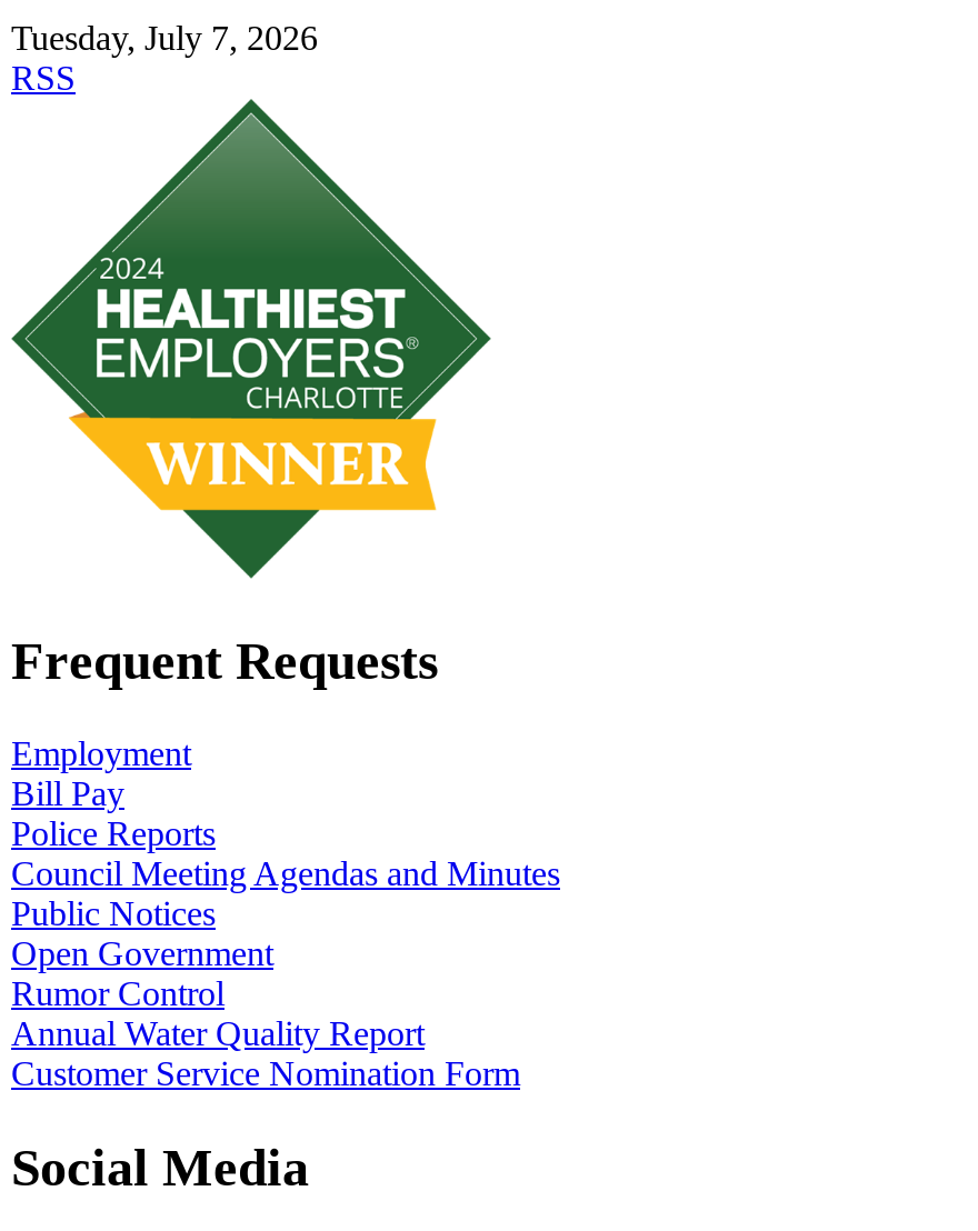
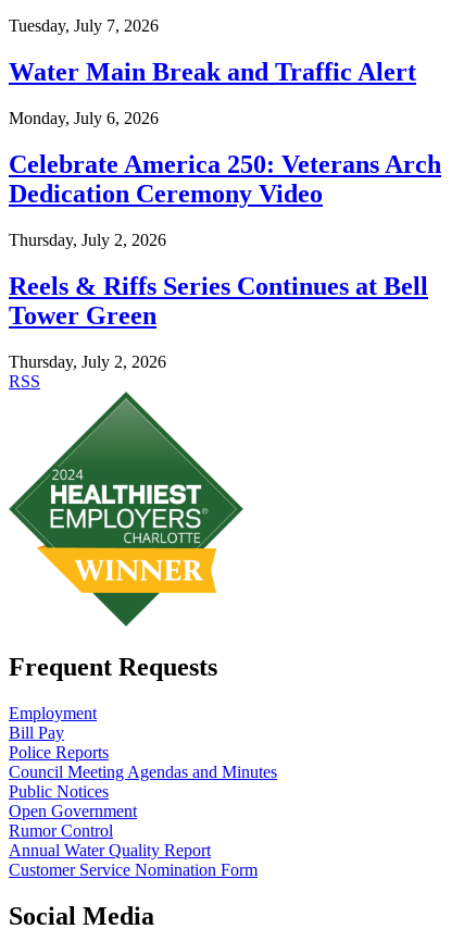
+ Water Main Break and Traffic Alert
+ Monday, July 6, 2026
+ Celebrate America 250: Veterans Arch
+ Dedication Ceremony Video
+ Thursday, July 2, 2026
+ Reels & Riffs Series Continues at Bell
+ Tower Green
+ Thursday, July 2, 2026
